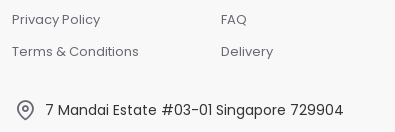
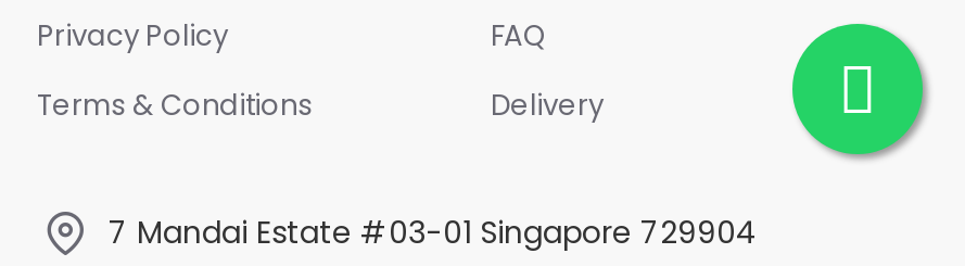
+ [image]
